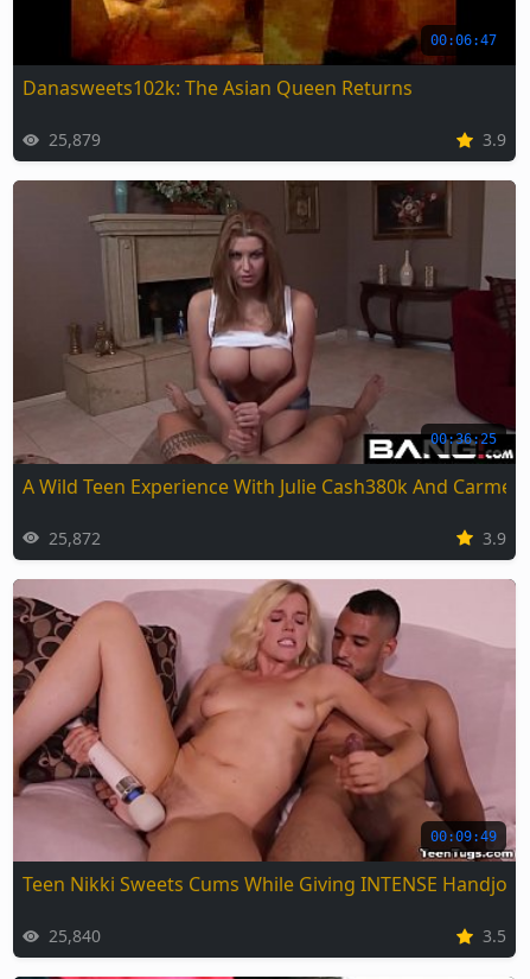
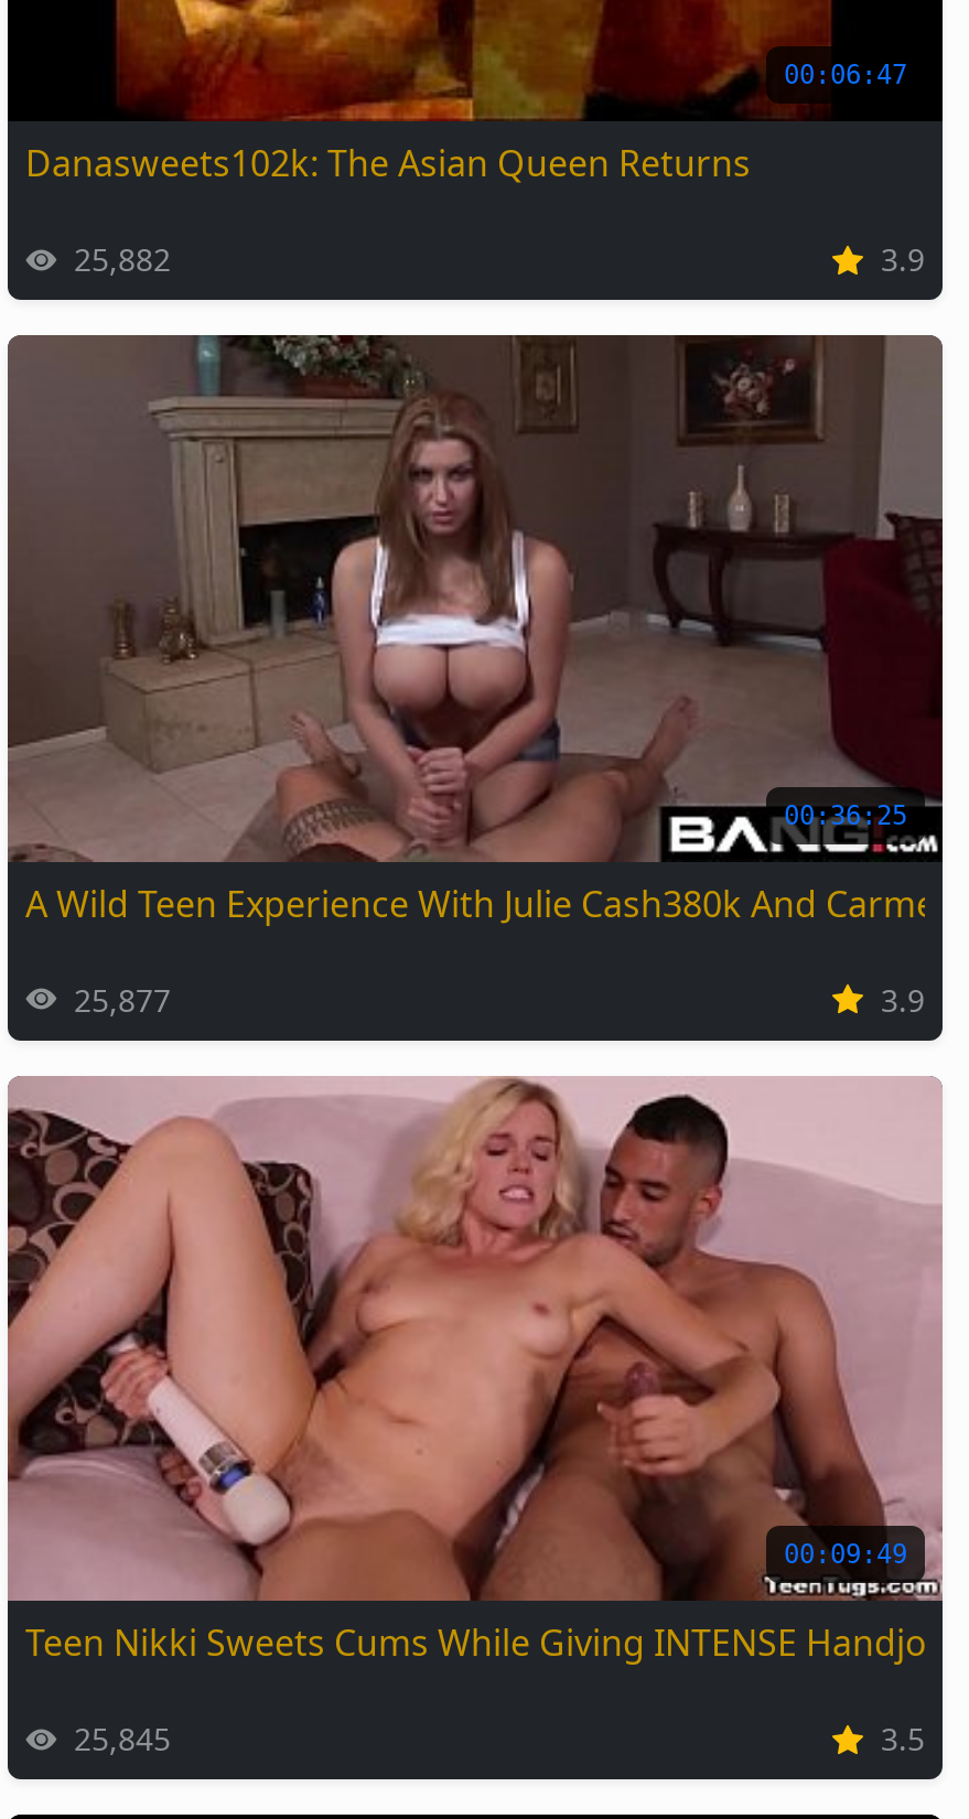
- 25,879
+ 25,882

- 25,872
+ 25,877

- 25,840
+ 25,845
